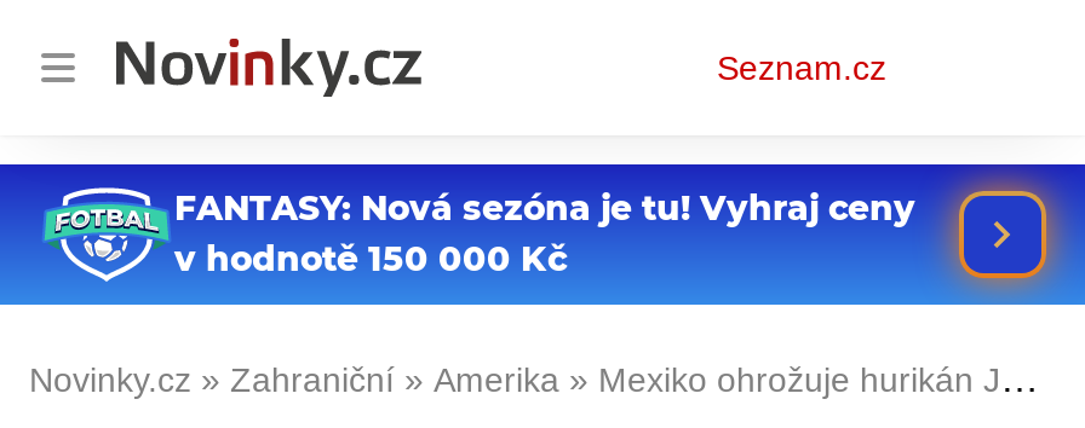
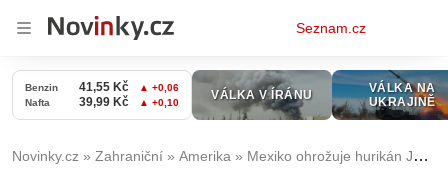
- [image]
+ [image]
